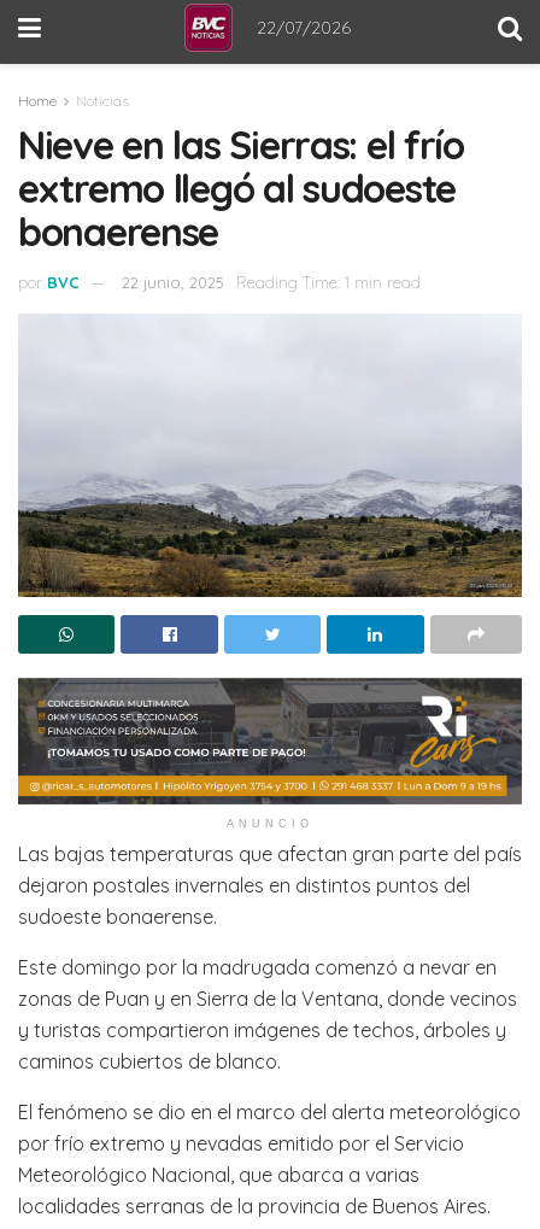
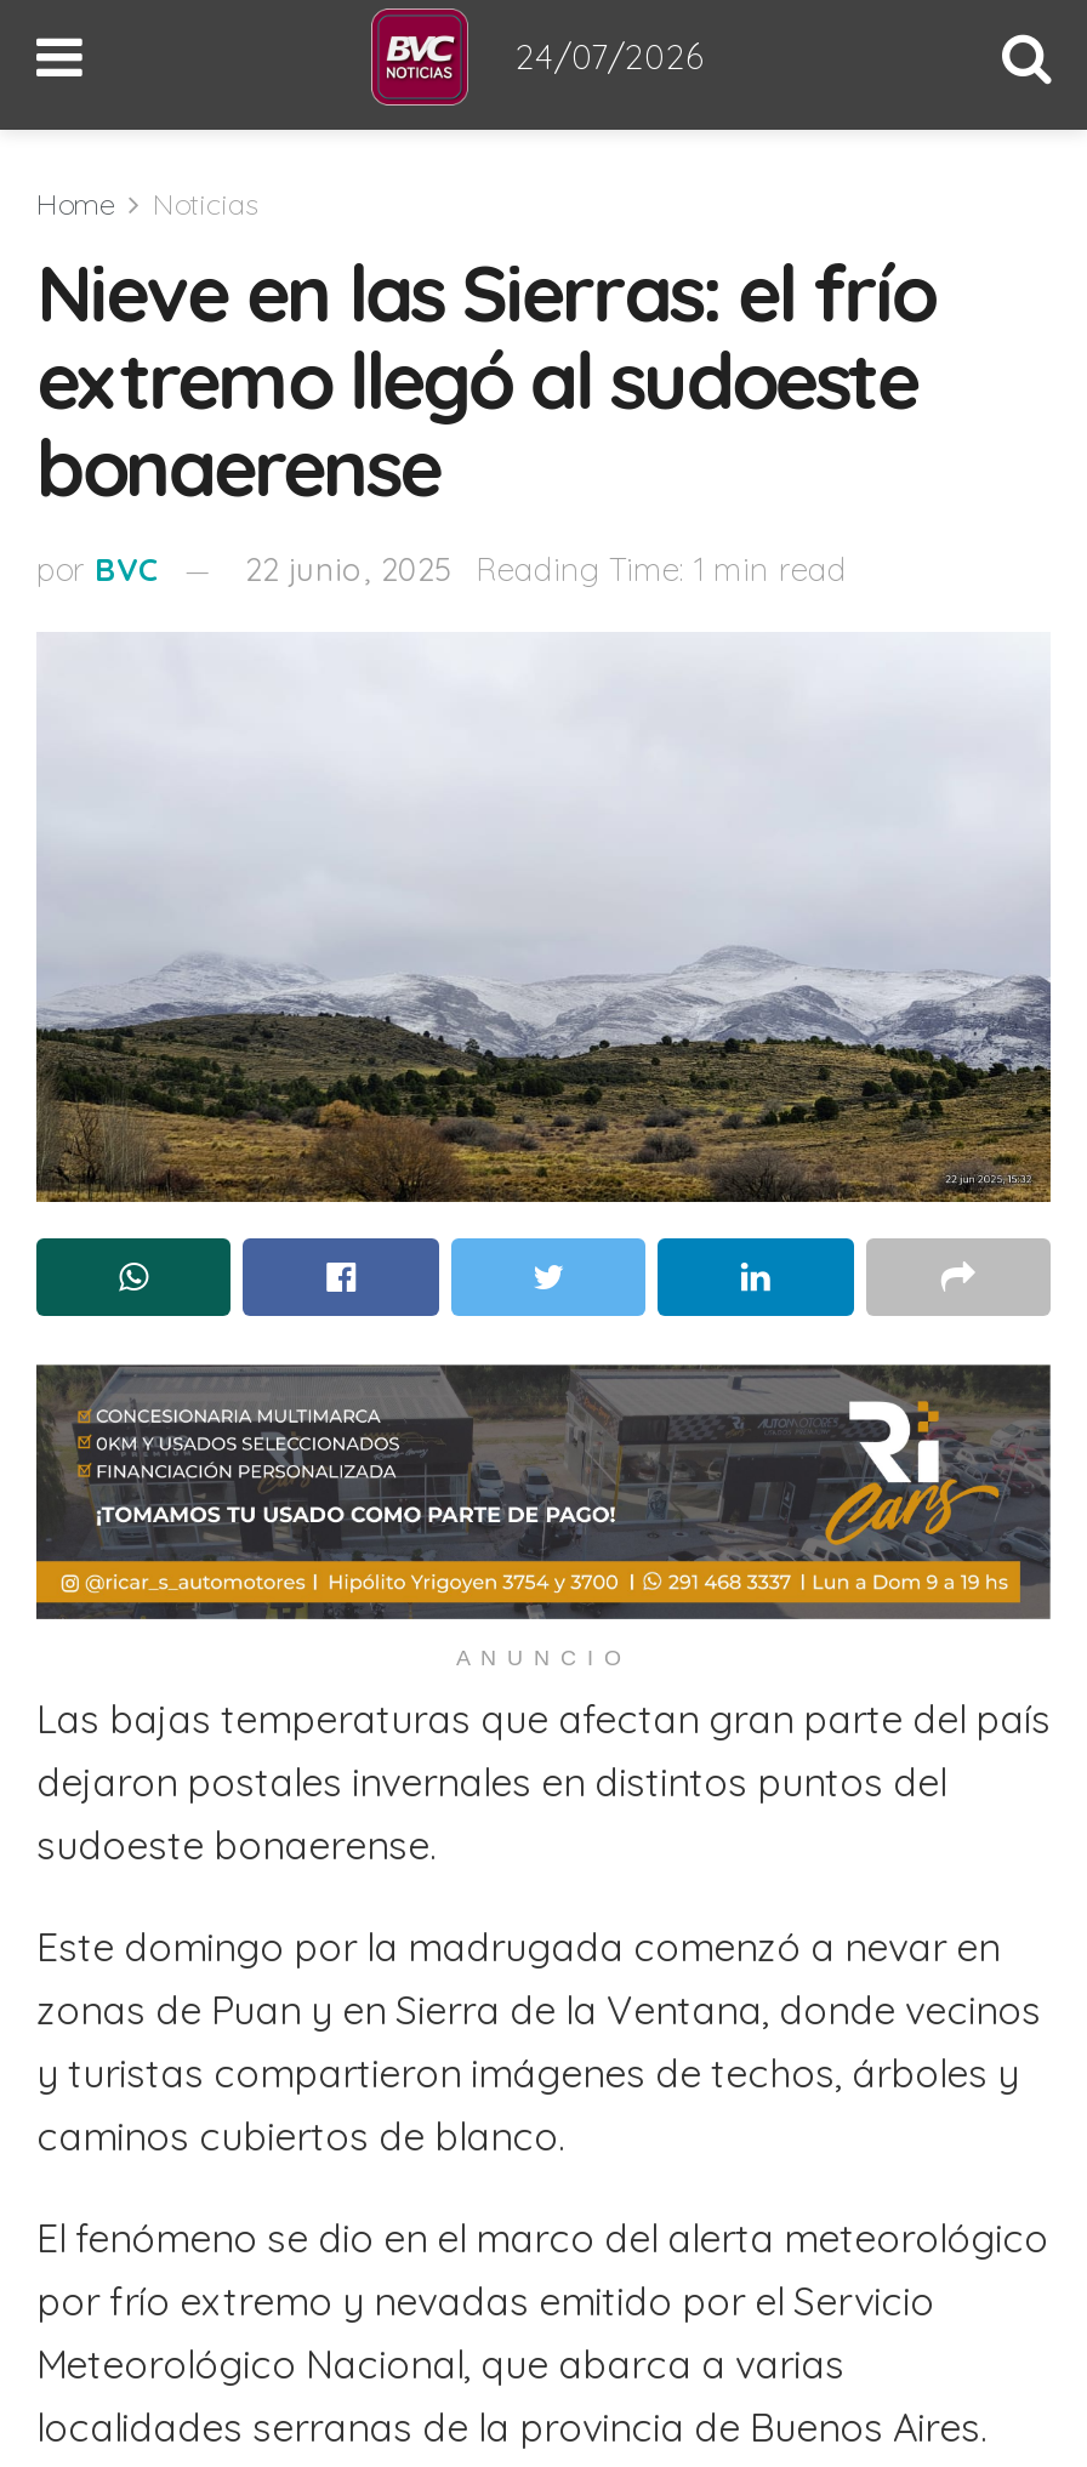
- 22/07/2026
+ 24/07/2026
